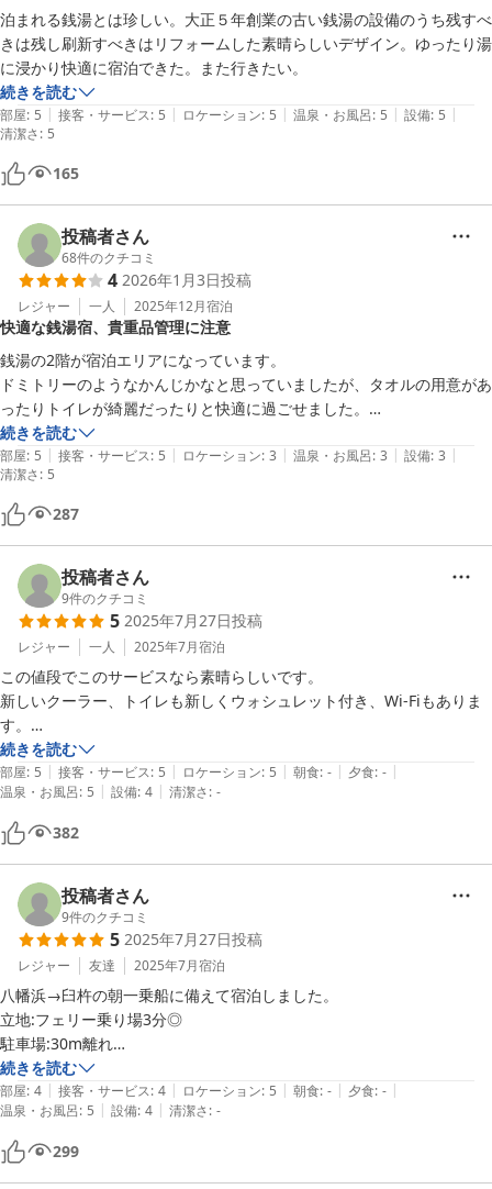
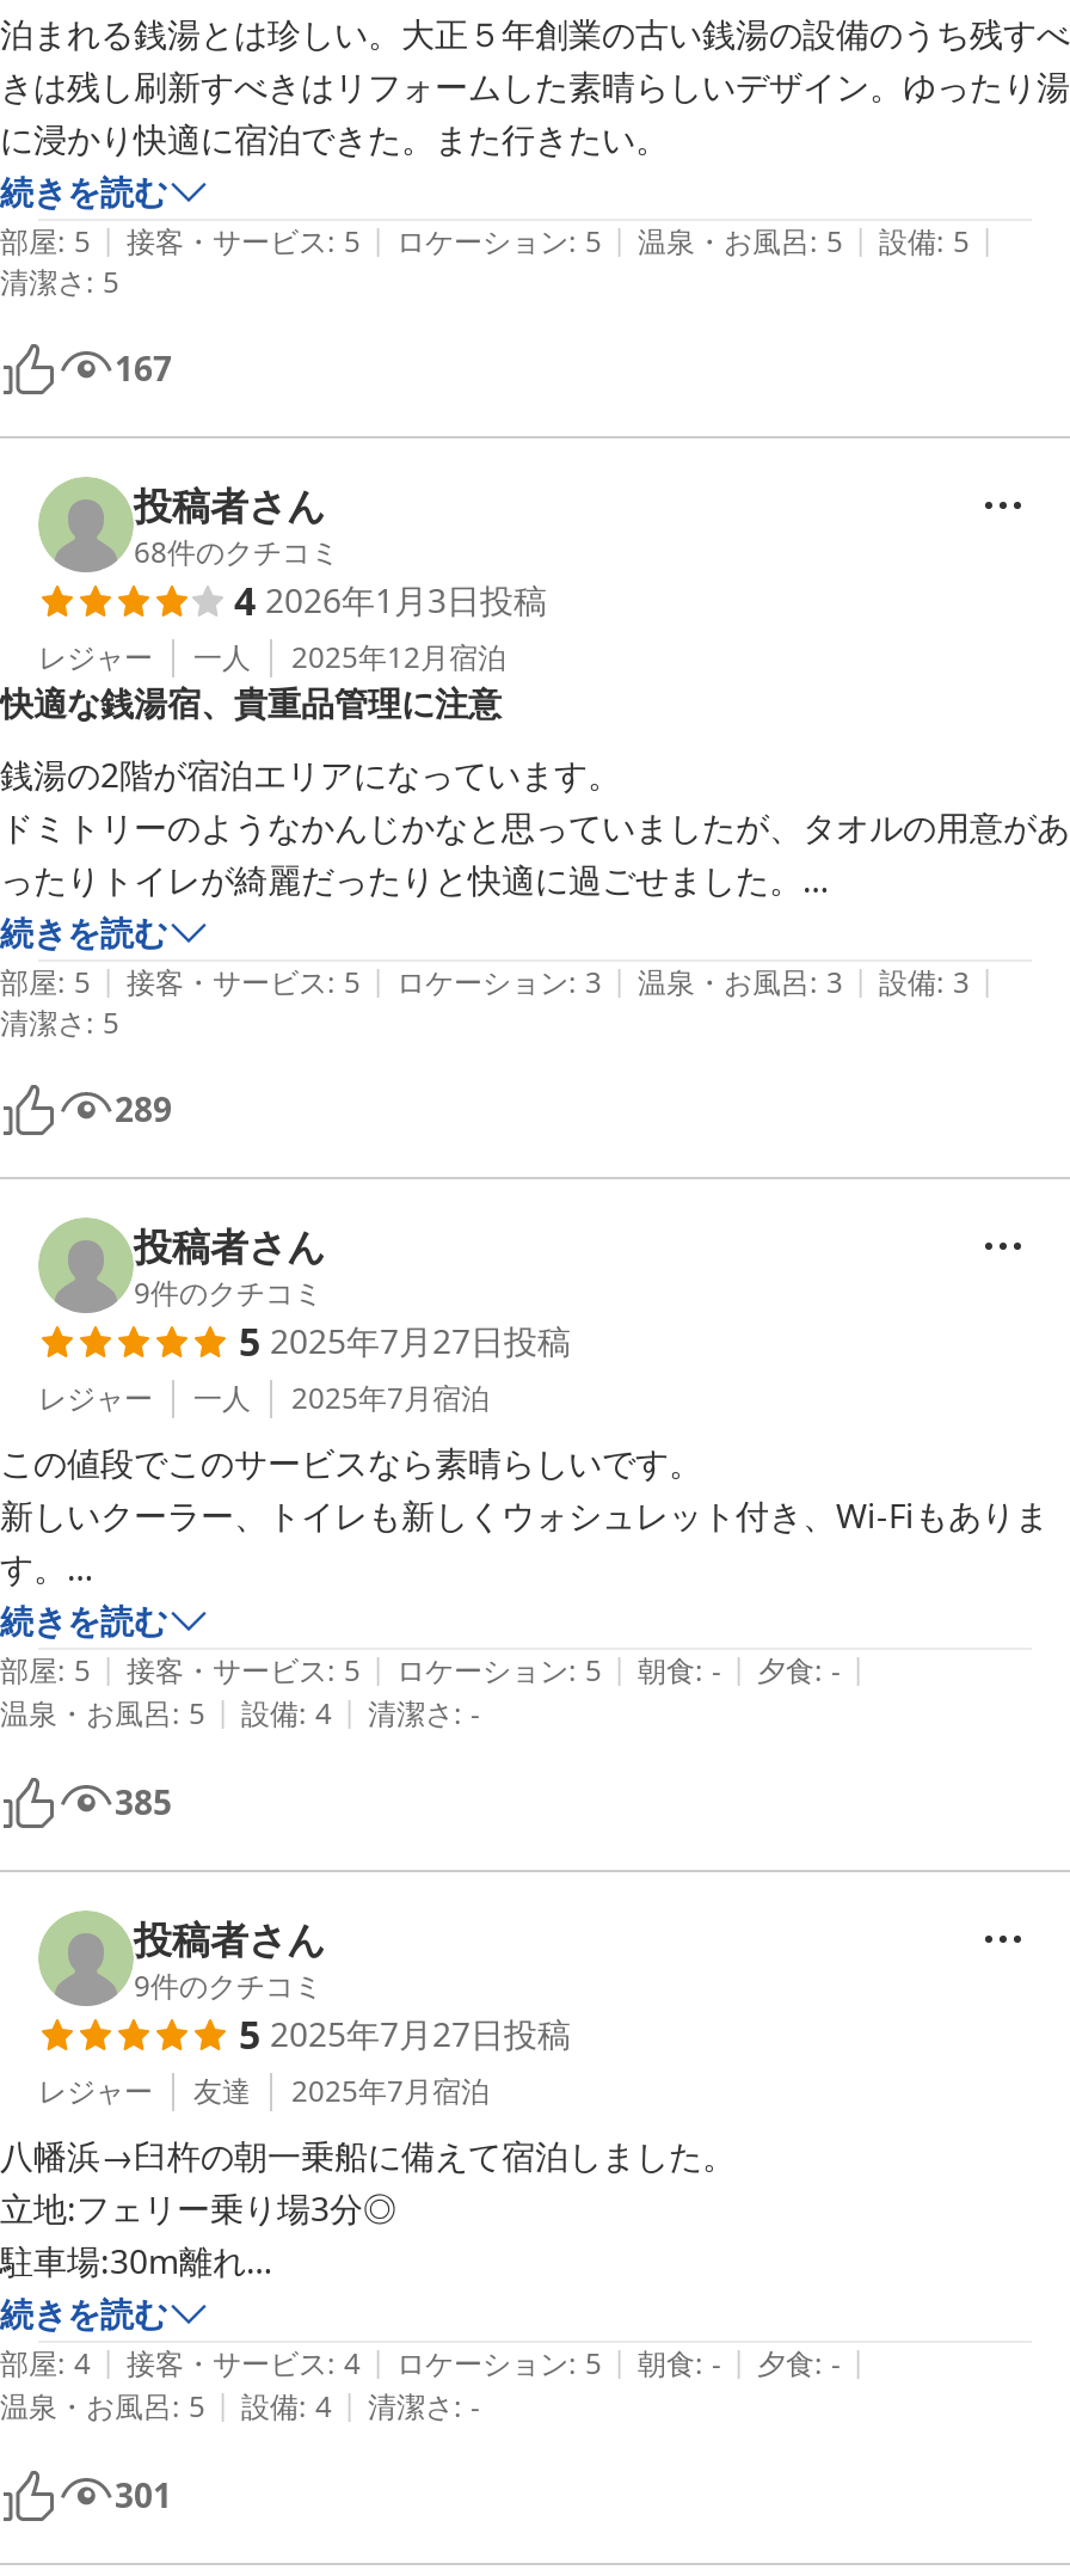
- 165
+ 167

- 287
+ 289

- 382
+ 385

- 299
+ 301
